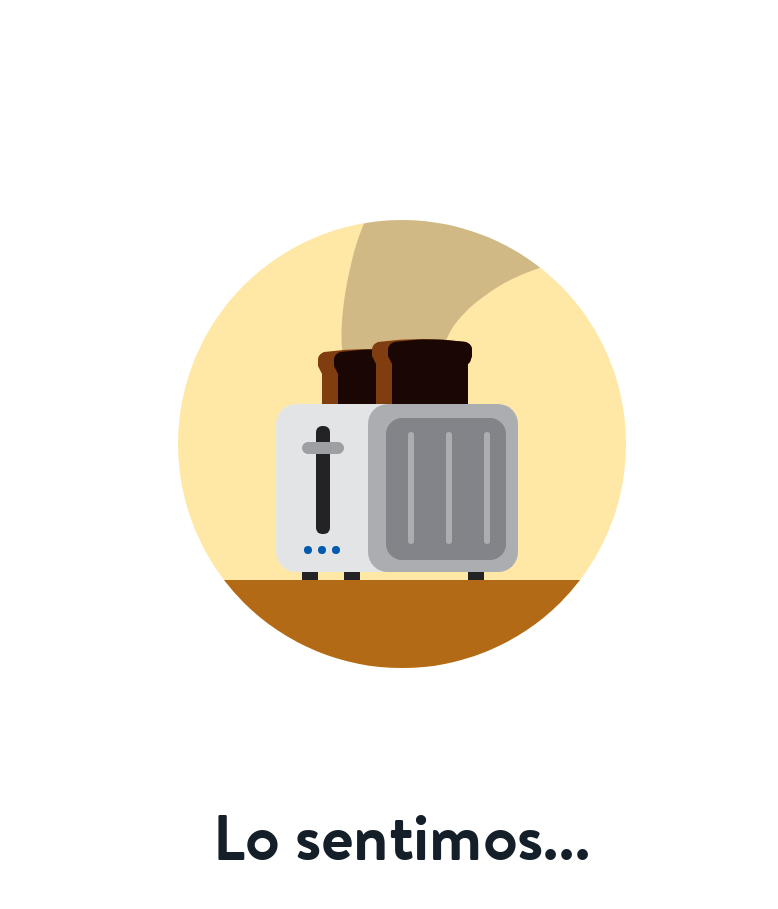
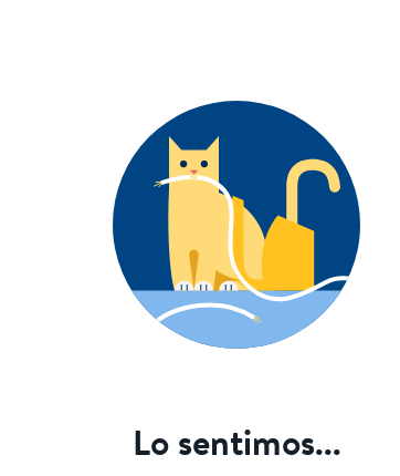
- [image]
+ [image]
